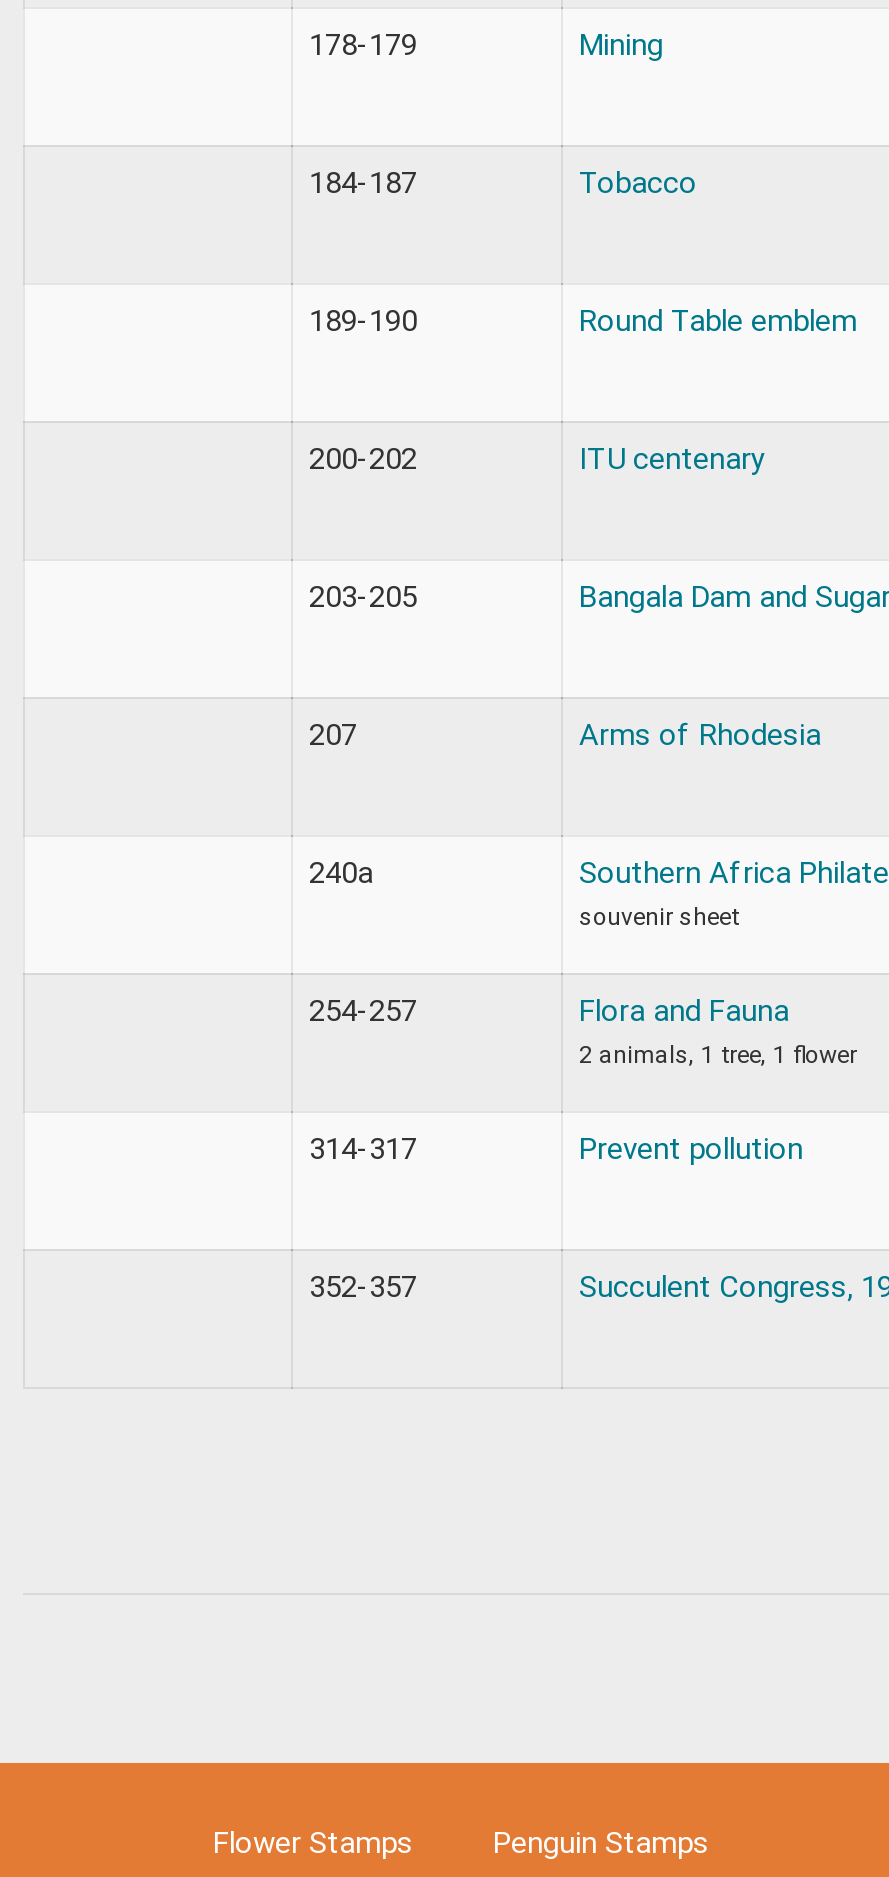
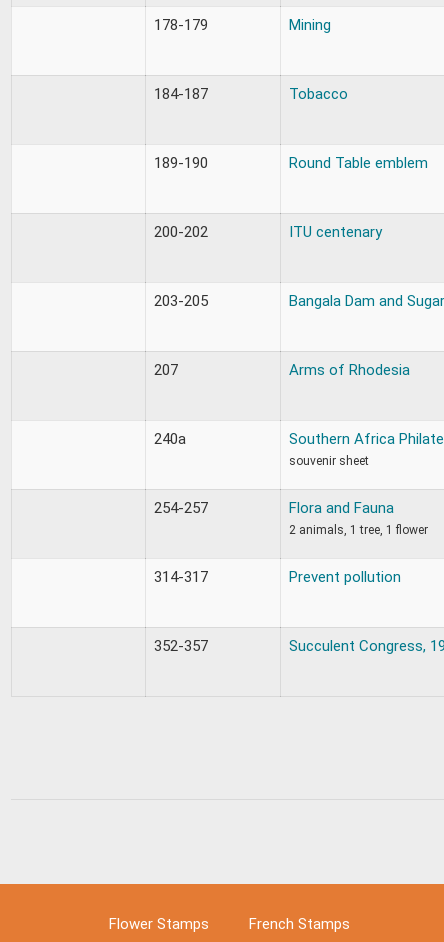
- Penguin Stamps
+ French Stamps
